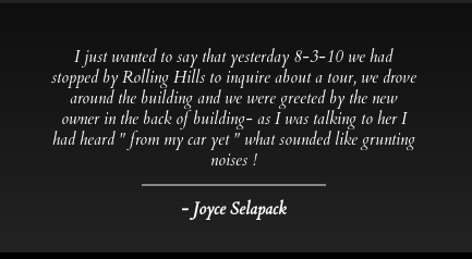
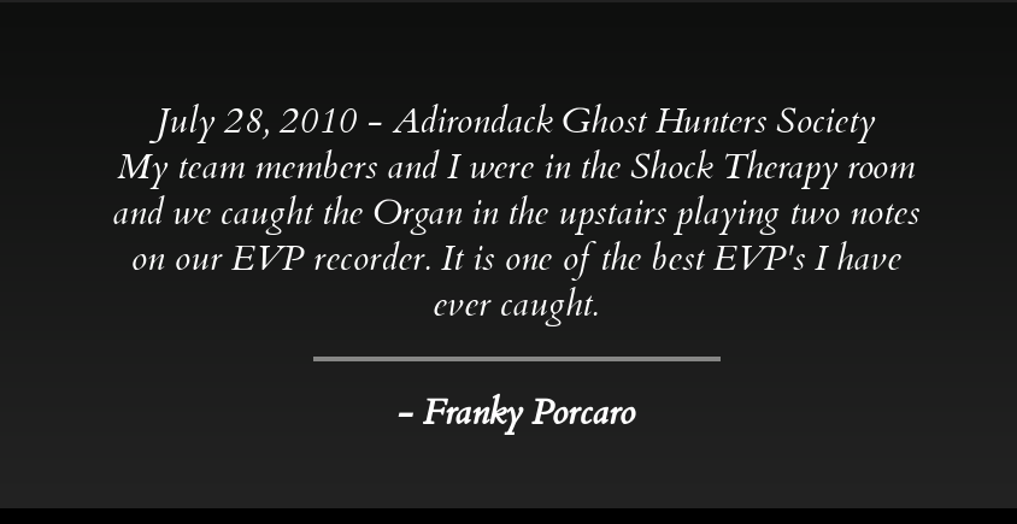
- I just wanted to say that yesterday 8-3-10 we had
- stopped by Rolling Hills to inquire about a tour, we drove
- around the building and we were greeted by the new
- owner in the back of building- as I was talking to her I
- had heard " from my car yet " what sounded like grunting
- noises !
+ July 28, 2010 - Adirondack Ghost Hunters Society
+ My team members and I were in the Shock Therapy room
+ and we caught the Organ in the upstairs playing two notes
+ on our EVP recorder. It is one of the best EVP's I have
+ ever caught.

- - Joyce Selapack
+ - Franky Porcaro
